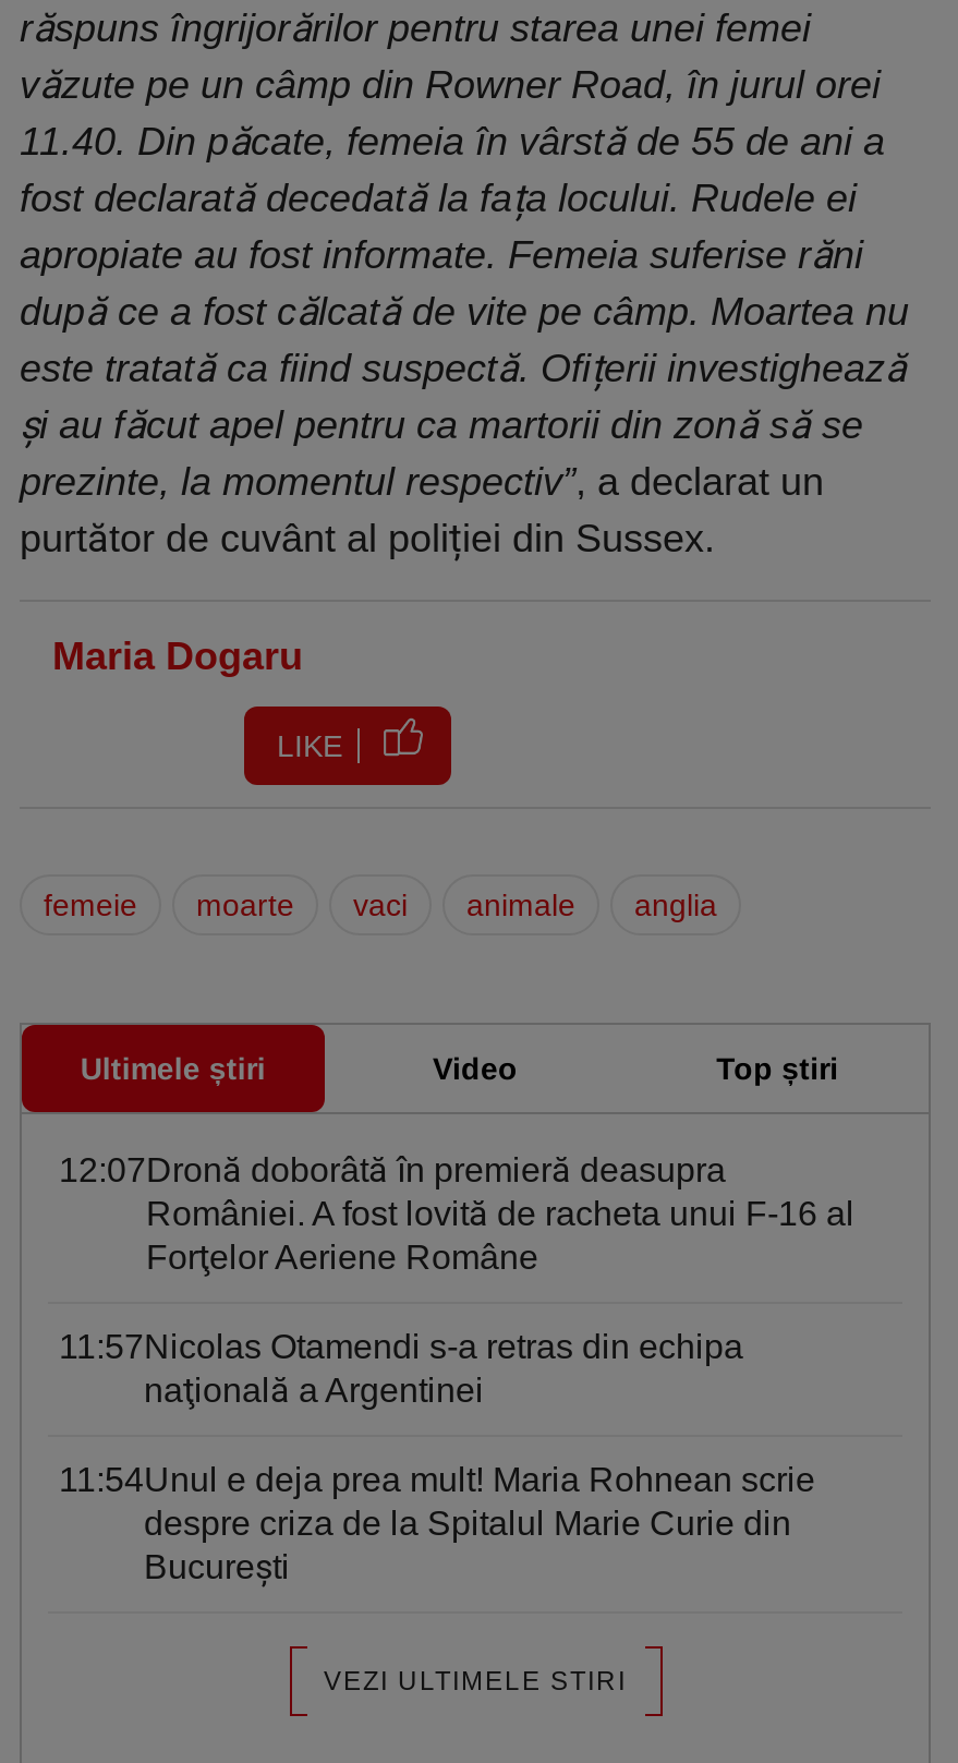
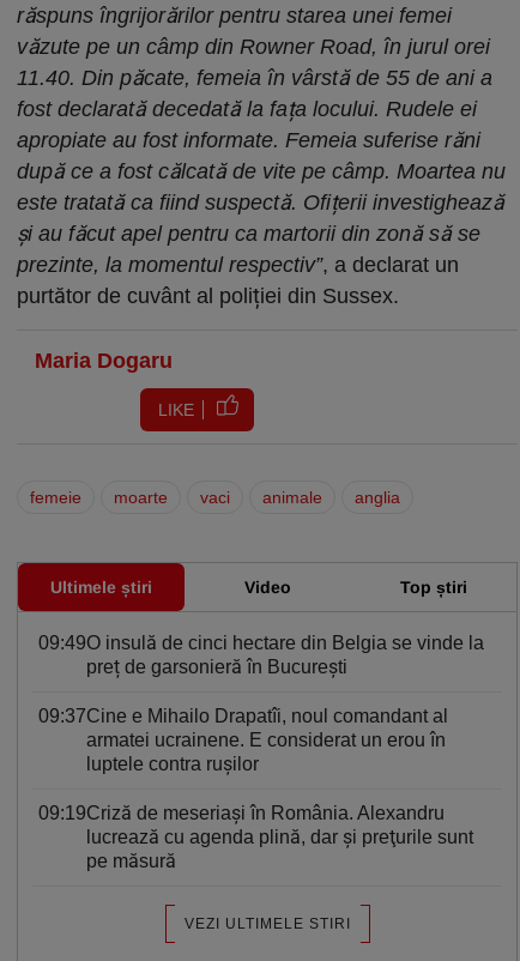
- 12:07Dronă doborâtă în premieră deasupra
- României. A fost lovită de racheta unui F-16 al
- Forţelor Aeriene Române
+ 09:49O insulă de cinci hectare din Belgia se vinde la
+ preț de garsonieră în Bucureşti

- 11:57Nicolas Otamendi s-a retras din echipa
- naţională a Argentinei
+ 09:37Cine e Mihailo Drapatîi, noul comandant al
+ armatei ucrainene. E considerat un erou în
+ luptele contra ruşilor

- 11:54Unul e deja prea mult! Maria Rohnean scrie
- despre criza de la Spitalul Marie Curie din
- Bucureşti
+ 09:19Criză de meseriași în România. Alexandru
+ lucrează cu agenda plină, dar şi preţurile sunt
+ pe măsură
